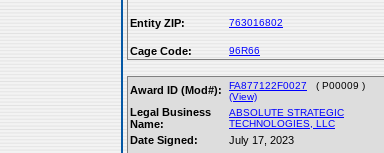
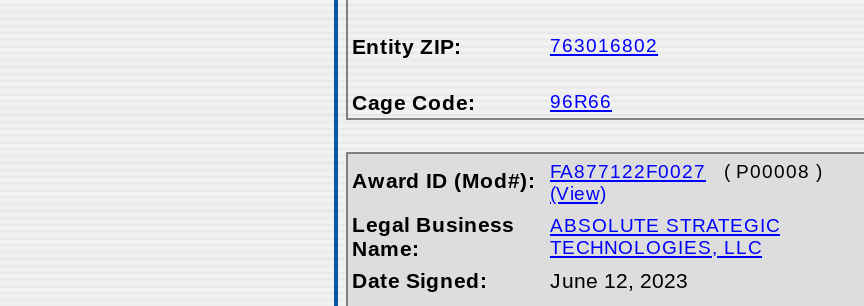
- Award ID (Mod#): FA877122F0027 ( P00009 )
+ Award ID (Mod#): FA877122F0027 ( P00008 )

- July 17, 2023
+ June 12, 2023
